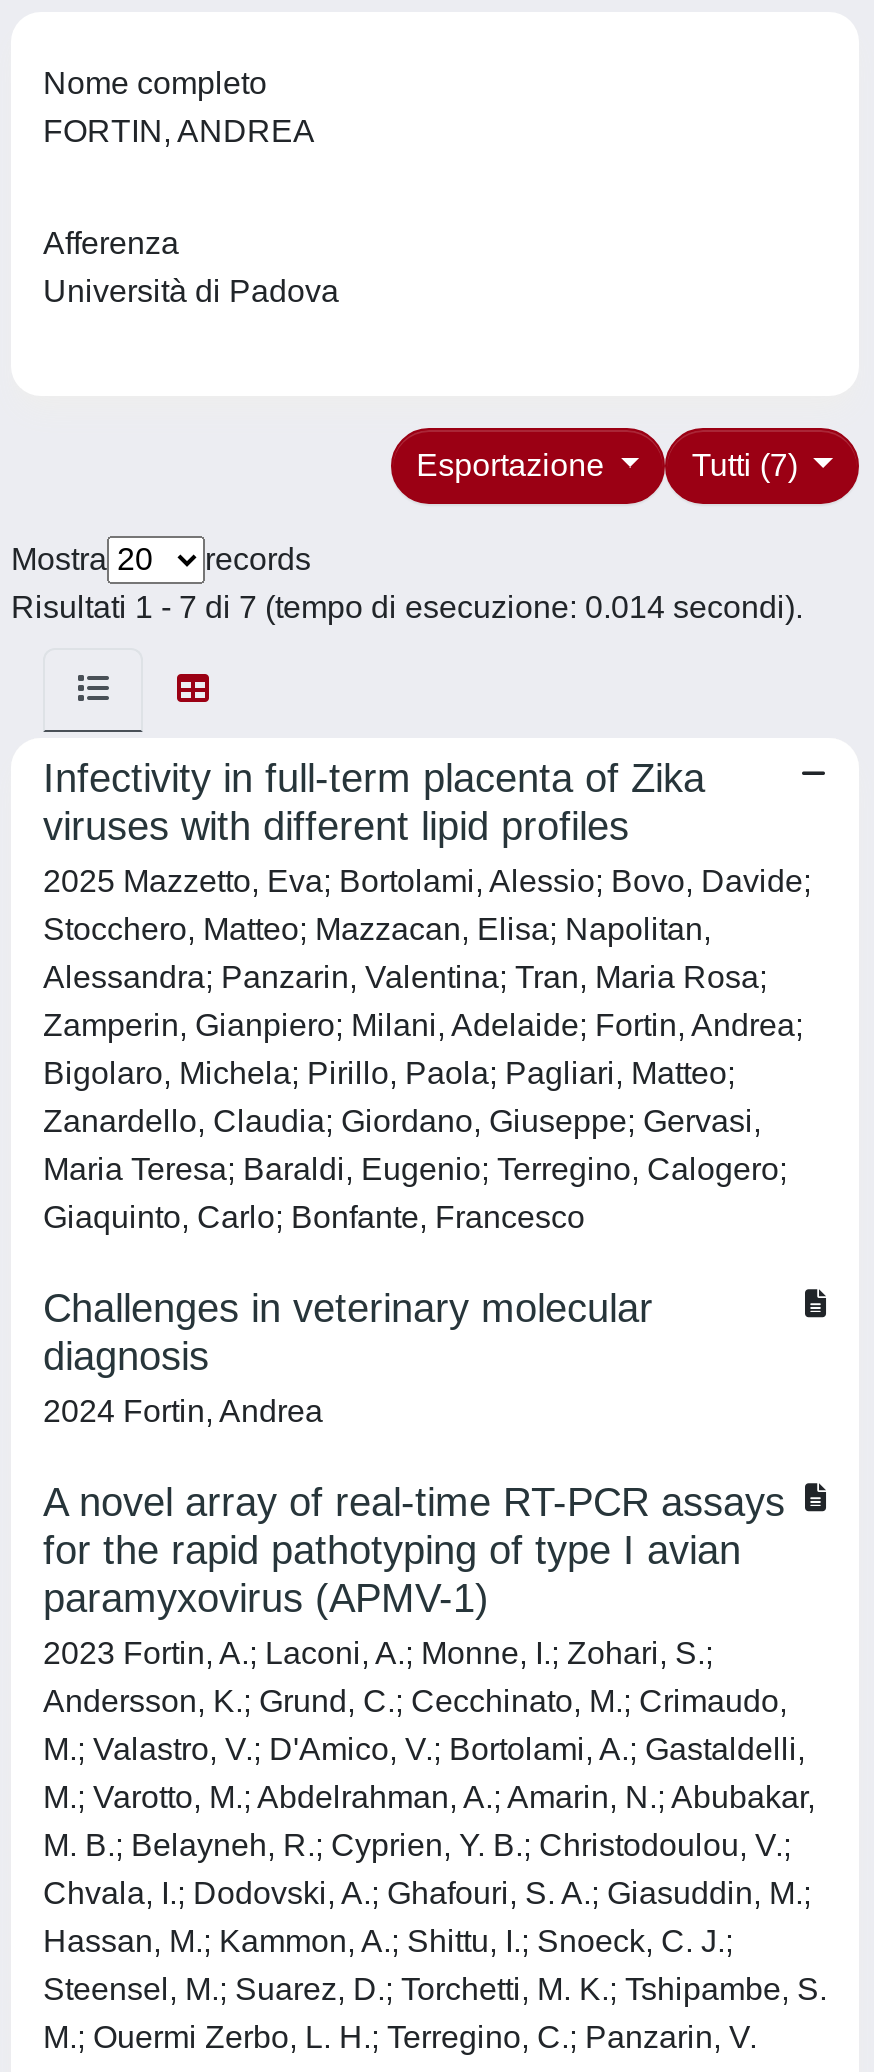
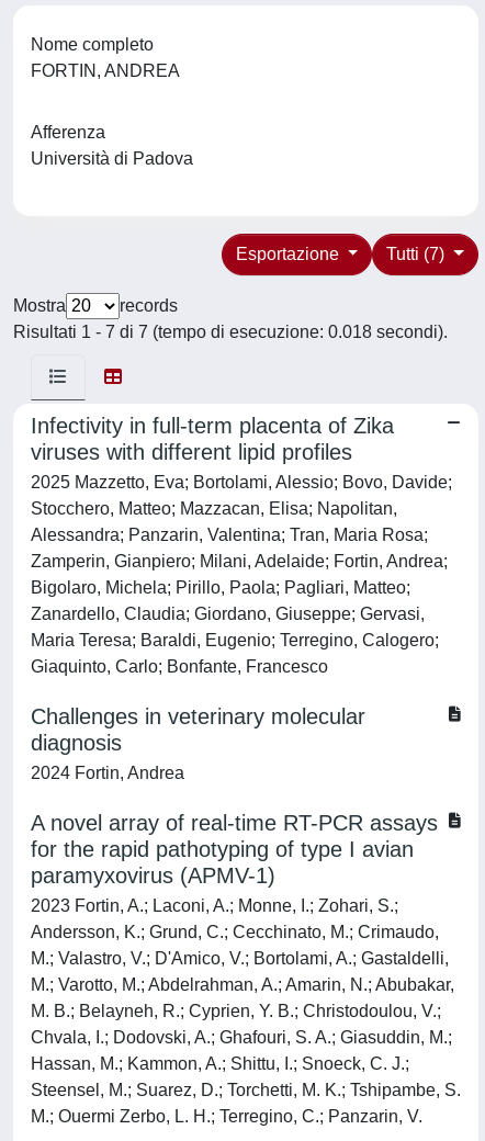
- Risultati 1 - 7 di 7 (tempo di esecuzione: 0.014 secondi).
+ Risultati 1 - 7 di 7 (tempo di esecuzione: 0.018 secondi).
